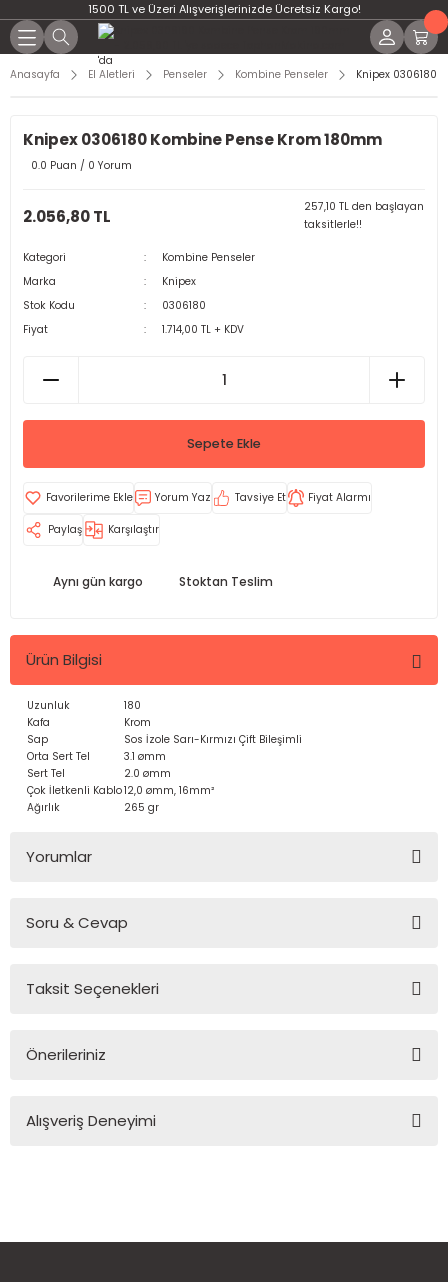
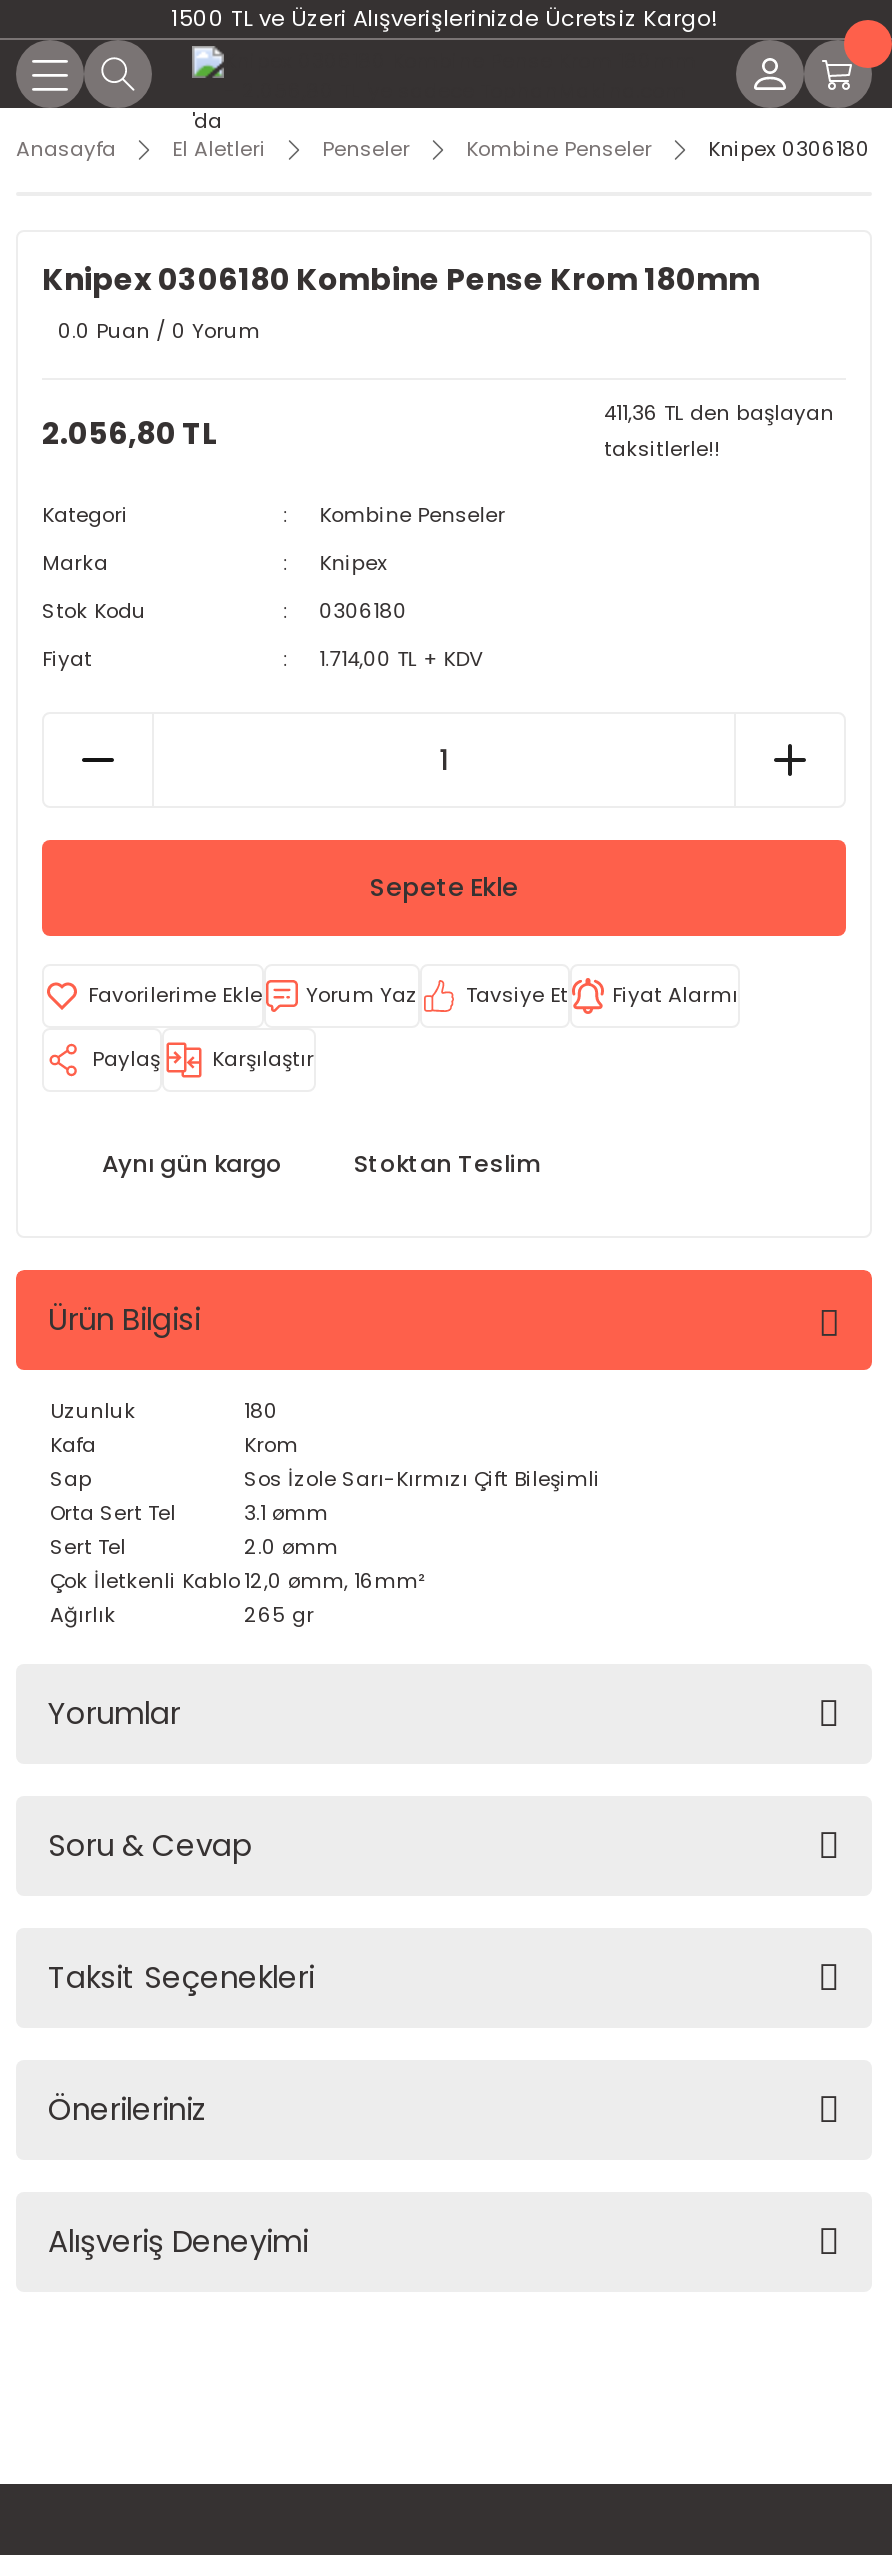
- 257,10 TL den başlayan
+ 411,36 TL den başlayan
